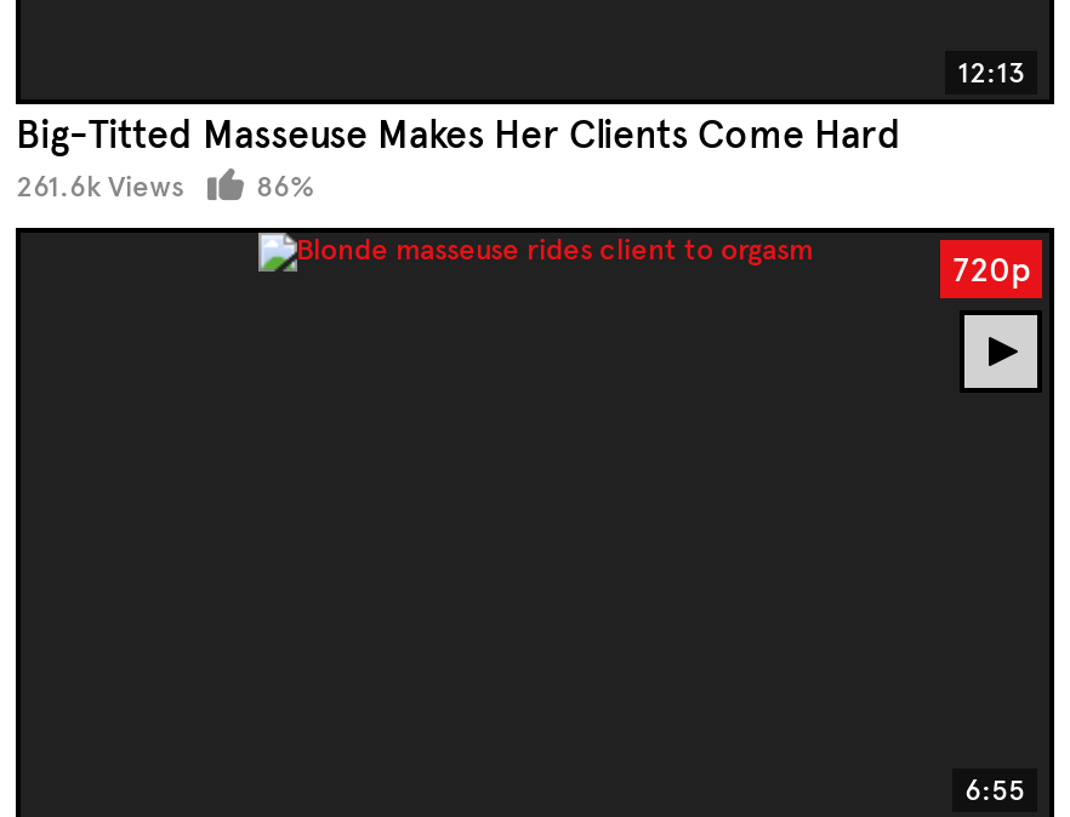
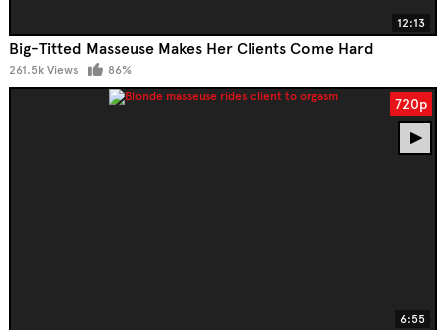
- 261.6k Views
+ 261.5k Views
